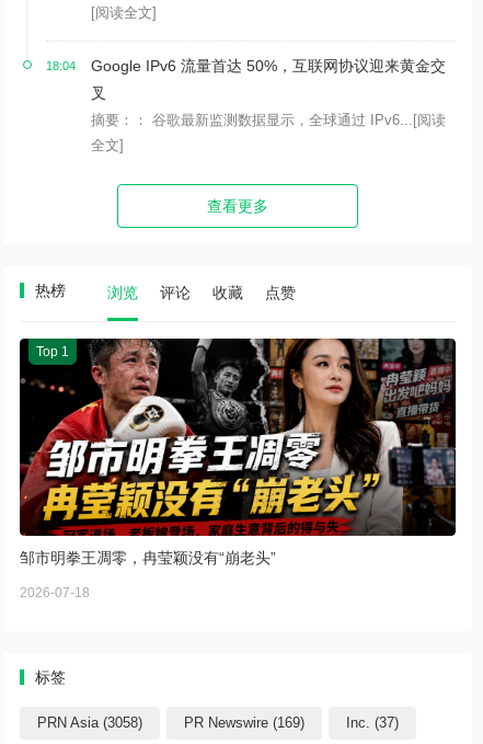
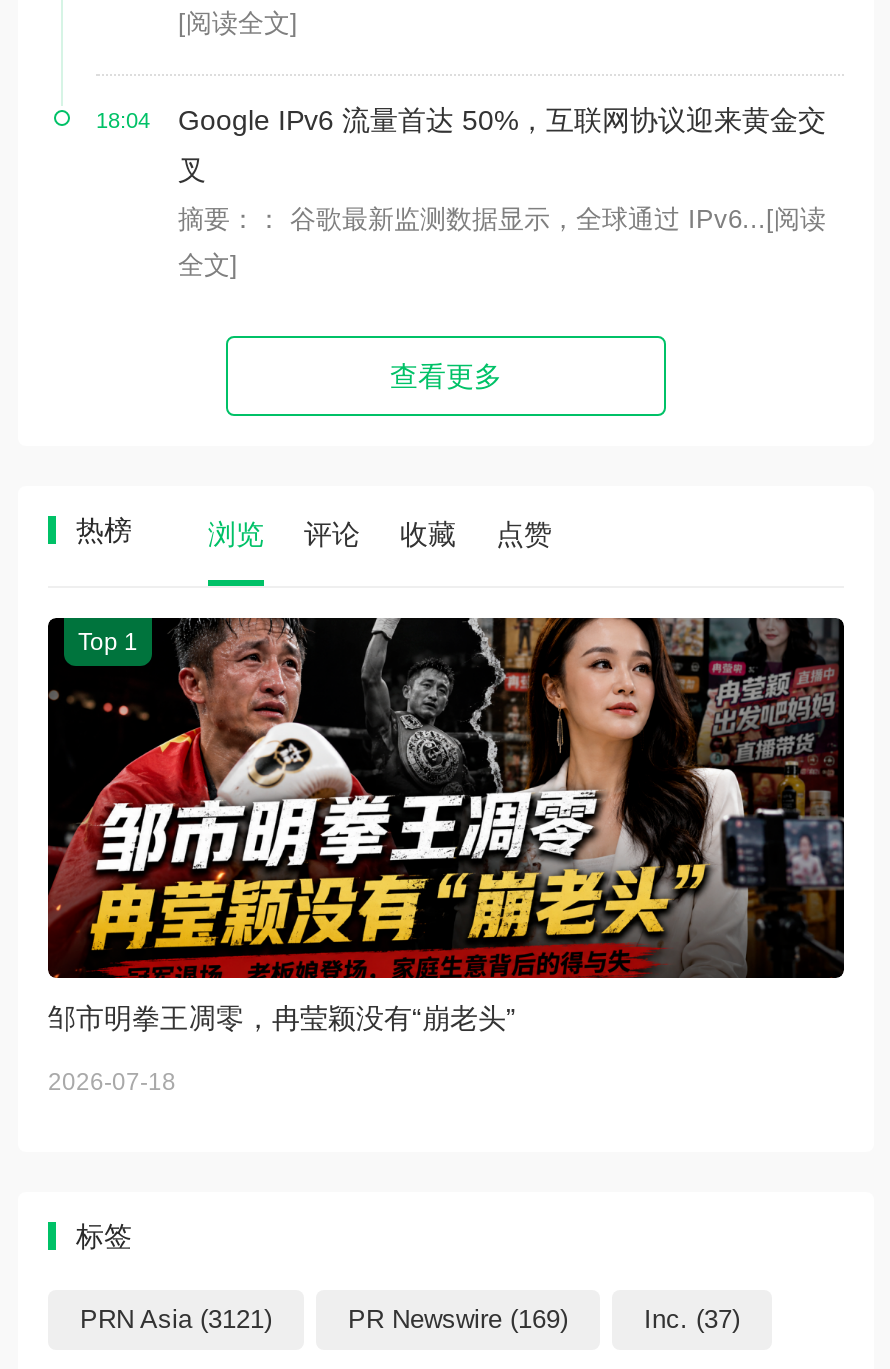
- PRN Asia (3058)
+ PRN Asia (3121)
